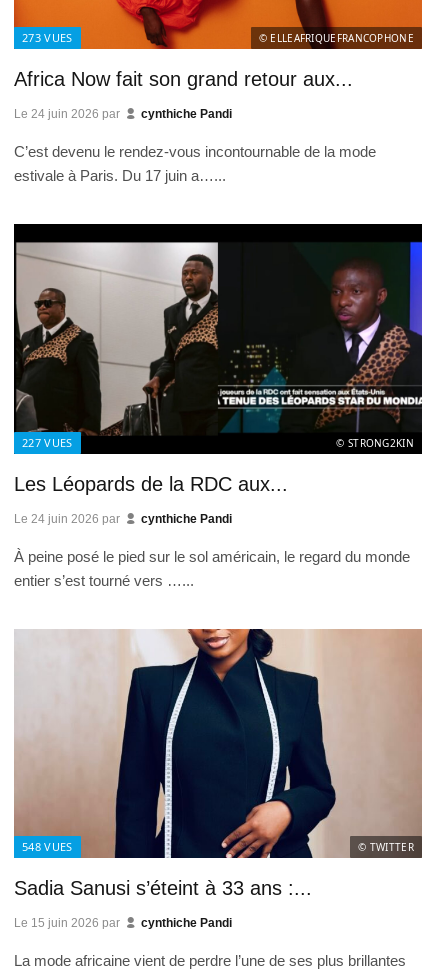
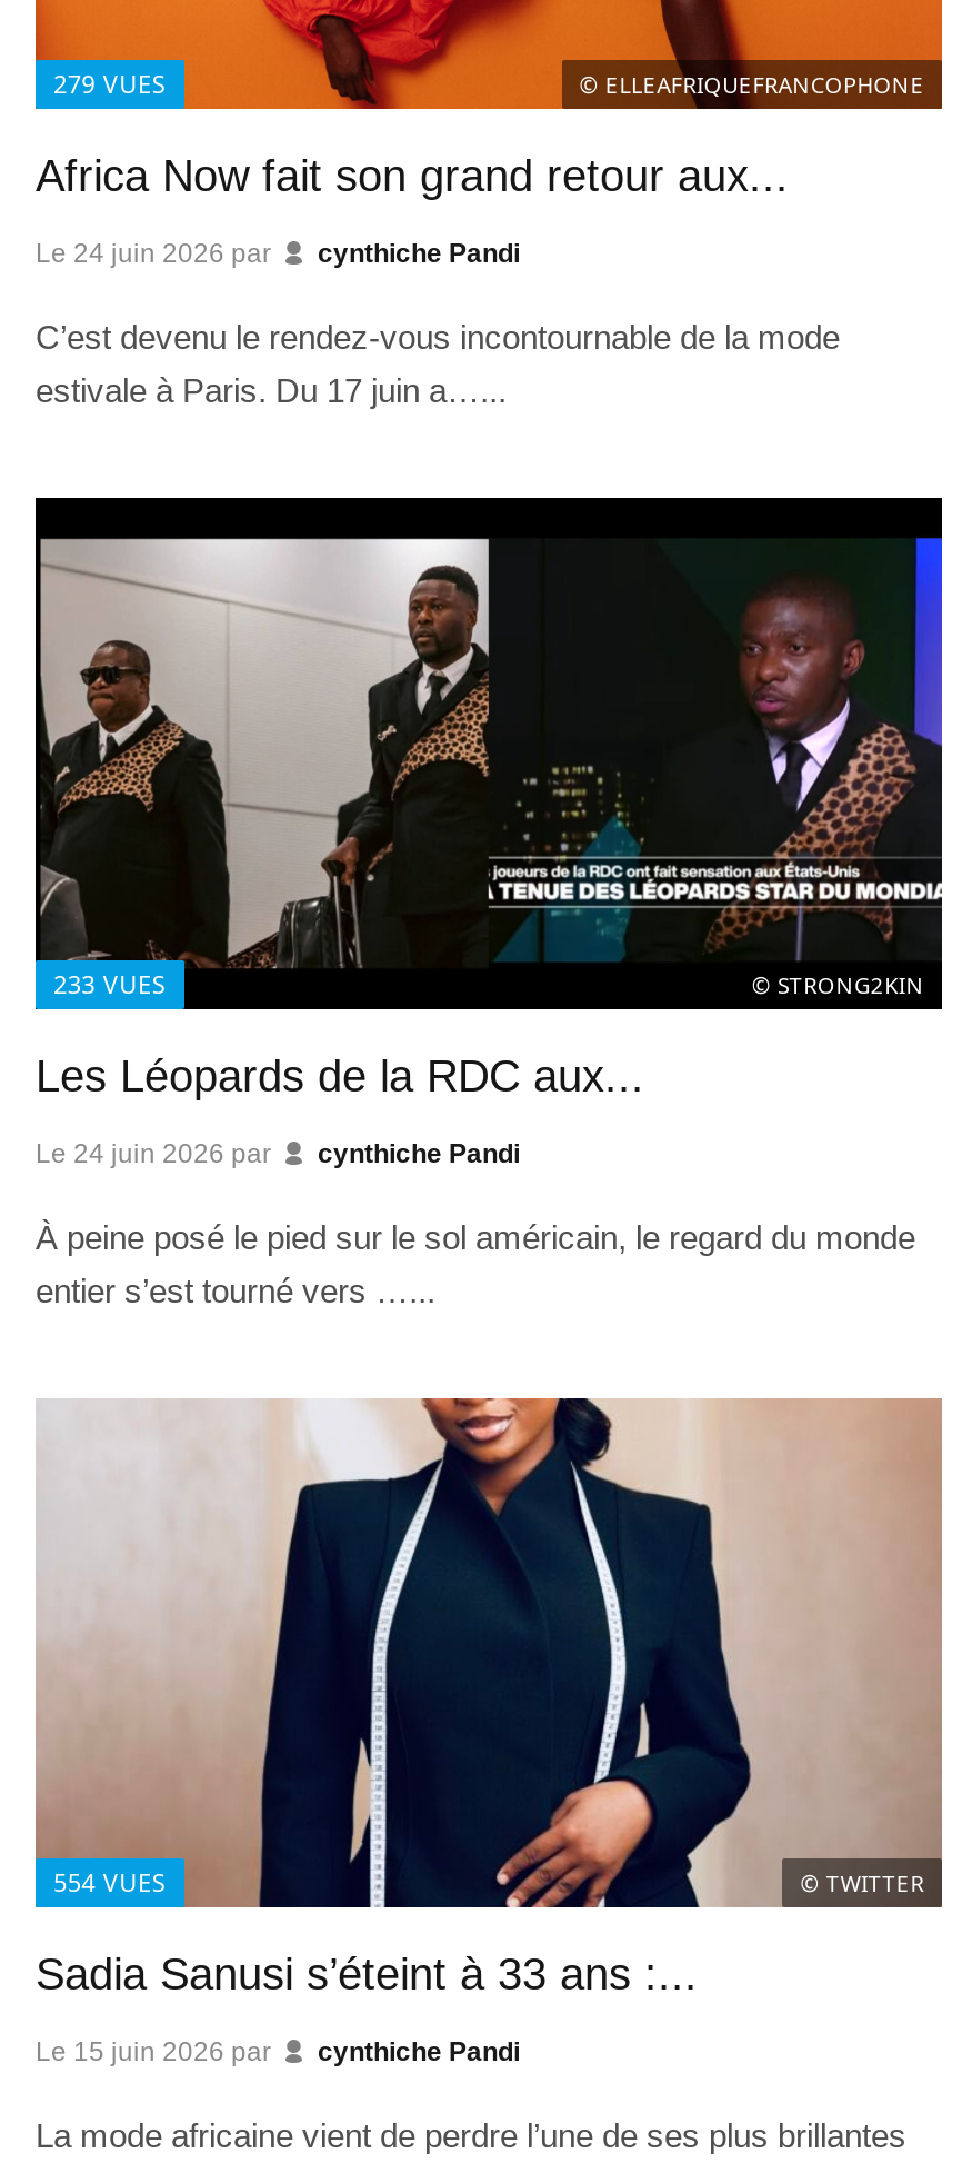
- 273 VUES
+ 279 VUES

- 227 VUES
+ 233 VUES

- 548 VUES
+ 554 VUES
